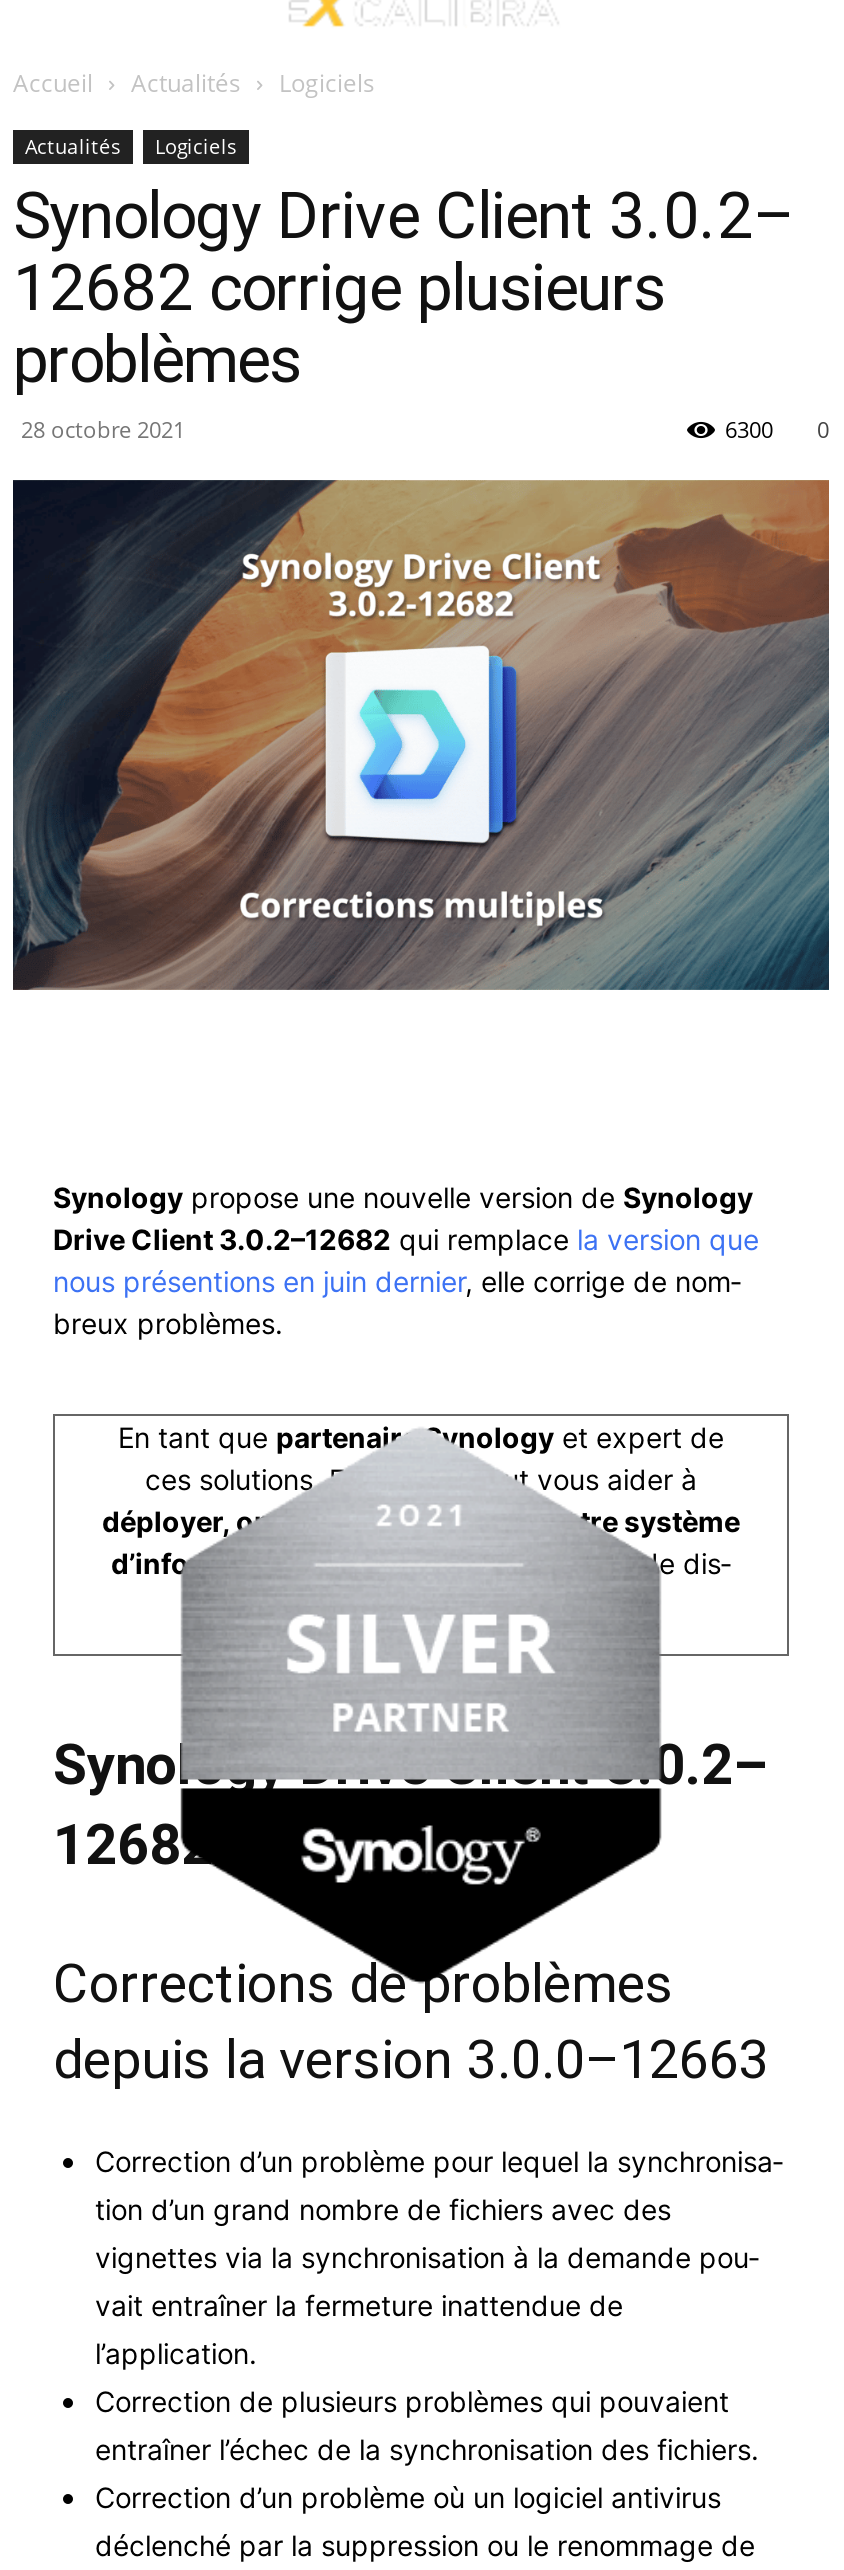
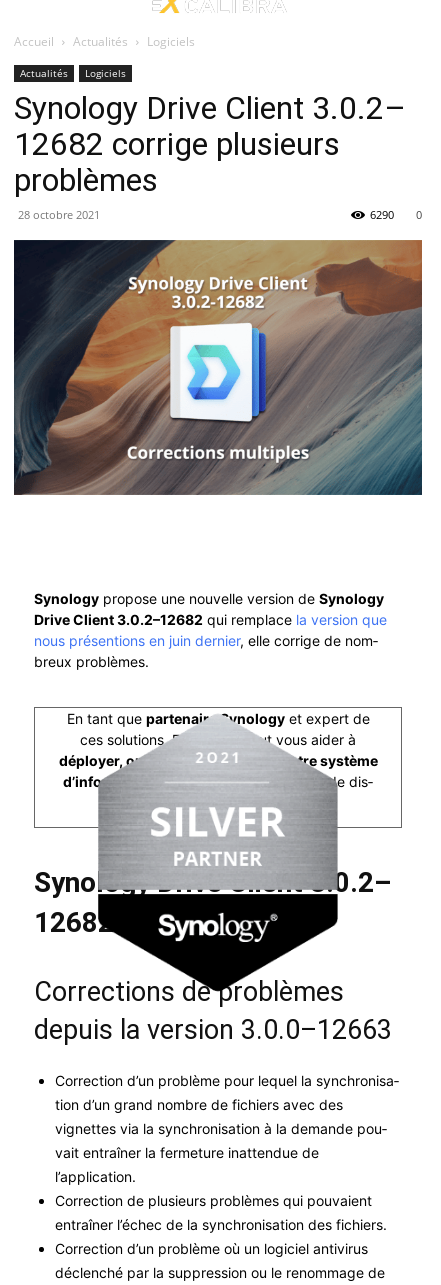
- 6300 0
+ 6290 0
